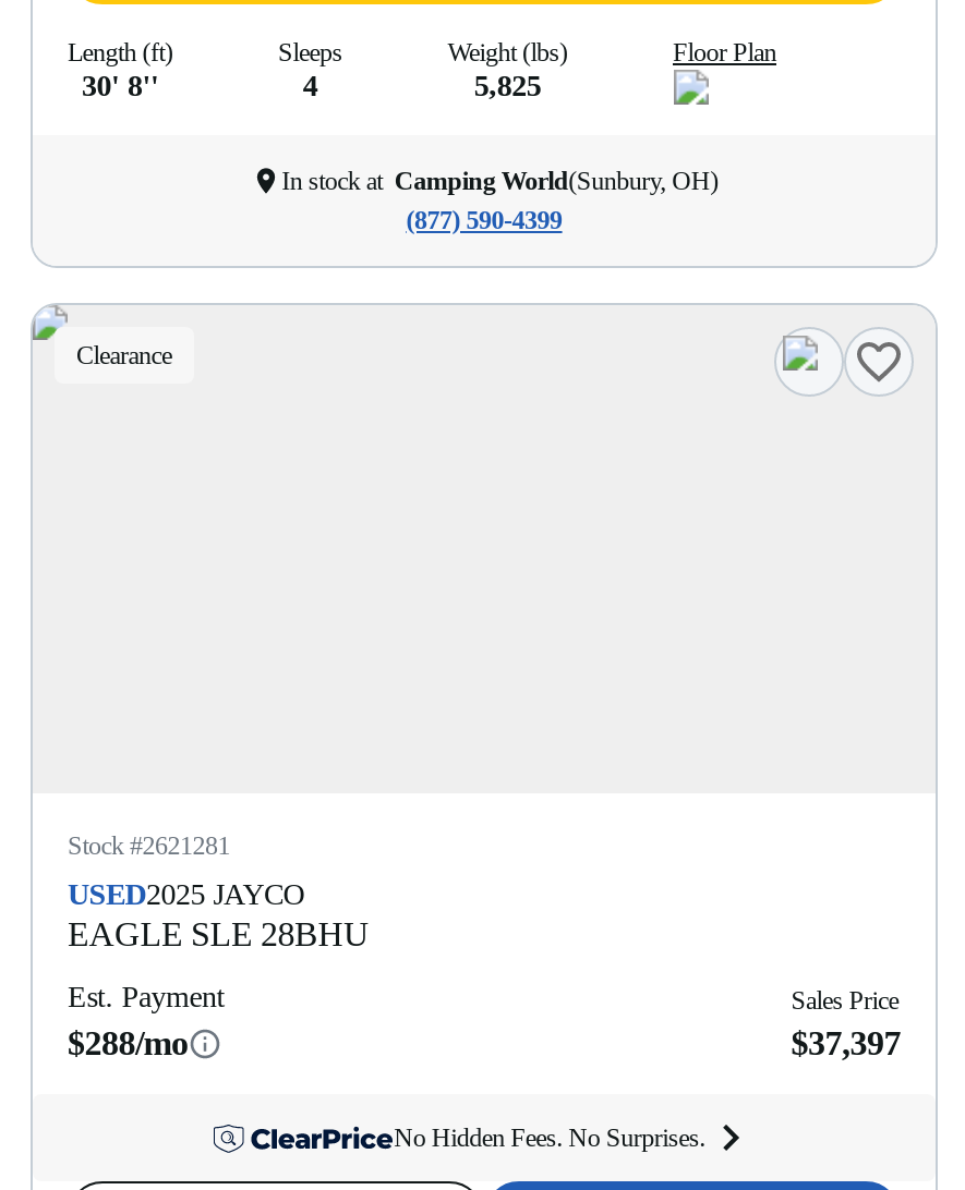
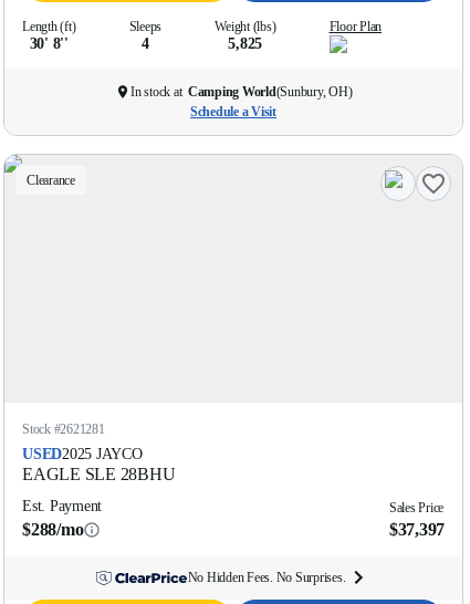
- (877) 590-4399
+ Schedule a Visit
